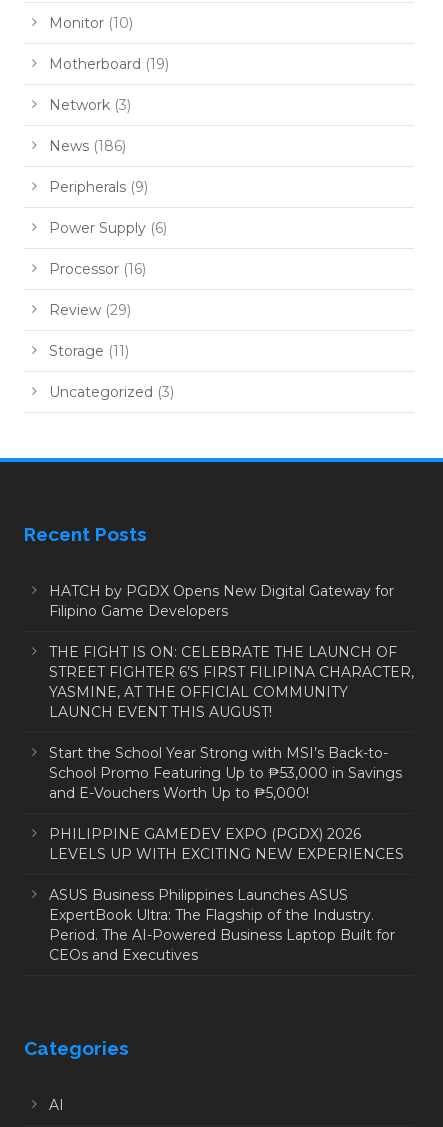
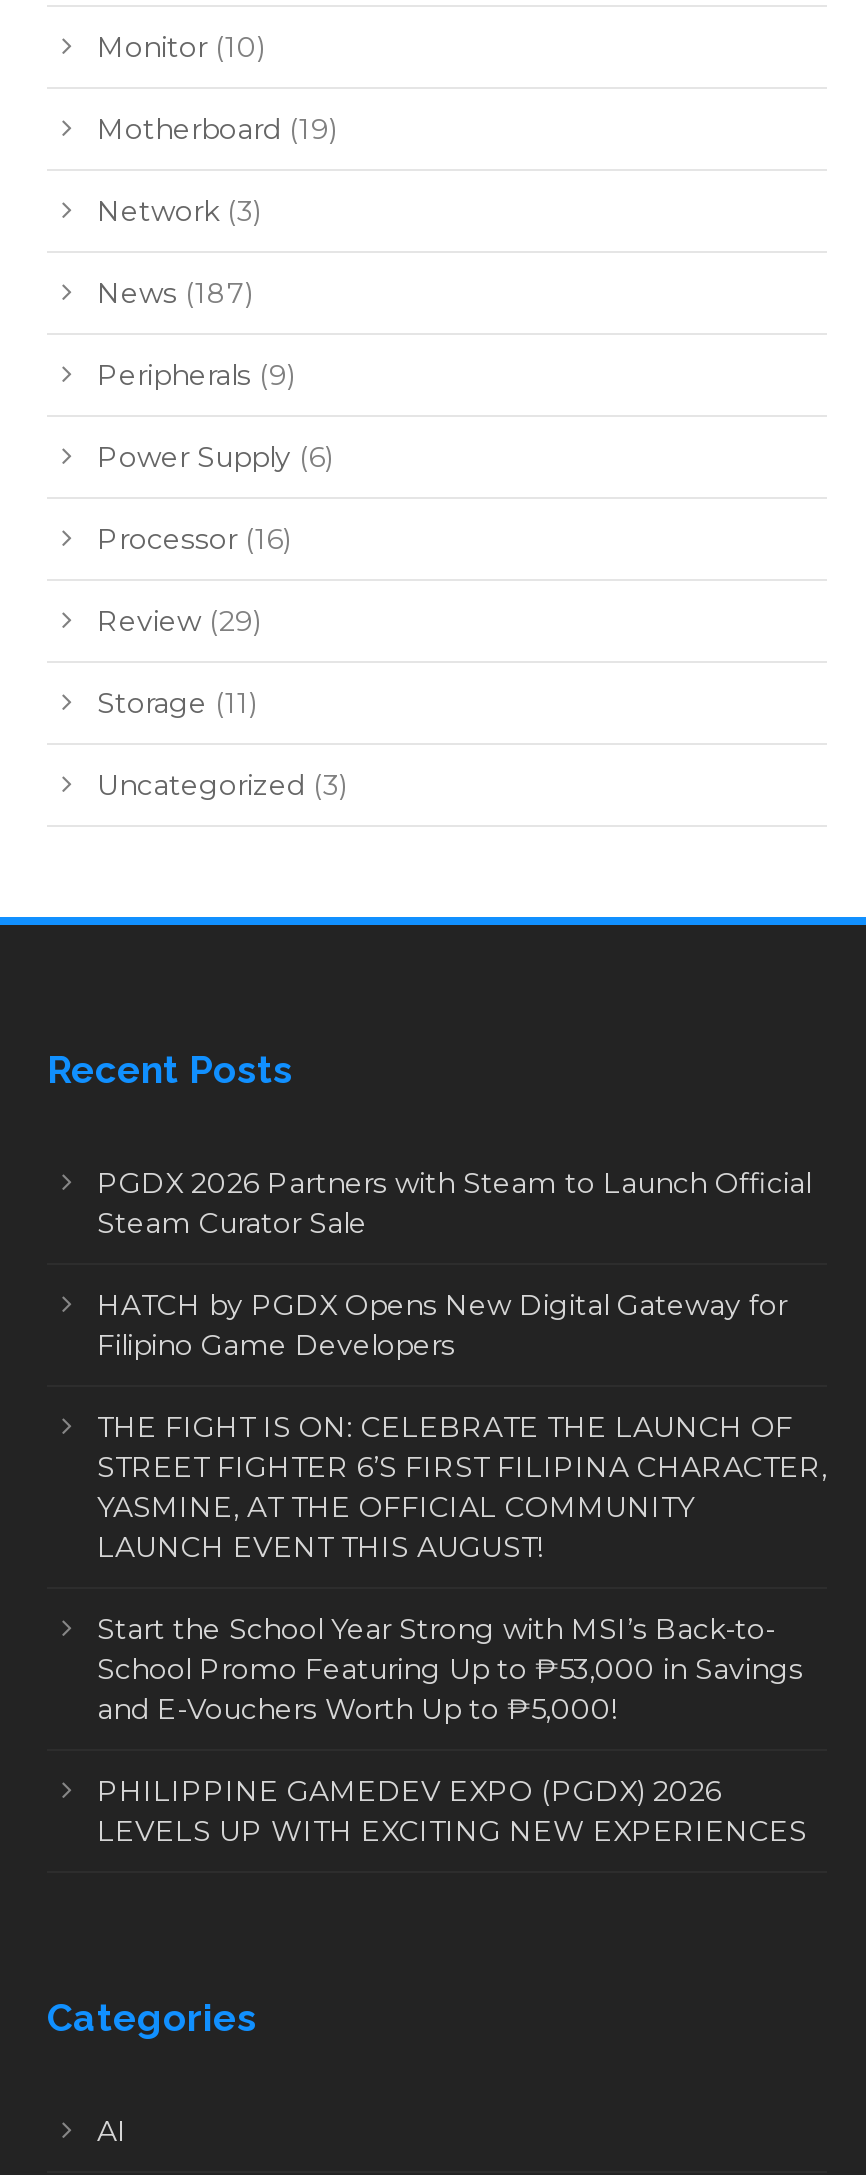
- News (186)
+ News (187)

+ PGDX 2026 Partners with Steam to Launch Official
+ Steam Curator Sale

moved down: HATCH by PGDX Opens New Digital Gateway for | Filipino Game Developers | THE FIGHT IS ON: CELEBRATE THE LAUNCH OF | ... | PHILIPPINE GAMEDEV EXPO (PGDX) 2026 | LEVELS UP WITH EXCITING NEW EXPERIENCES

- ASUS Business Philippines Launches ASUS
- ExpertBook Ultra: The Flagship of the Industry.
- Period. The AI-Powered Business Laptop Built for
- CEOs and Executives
